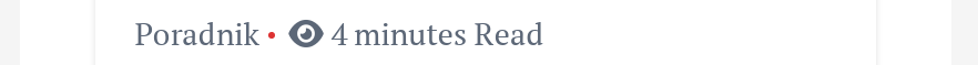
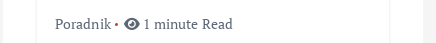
- Poradnik 4 minutes Read
+ Poradnik 1 minute Read
